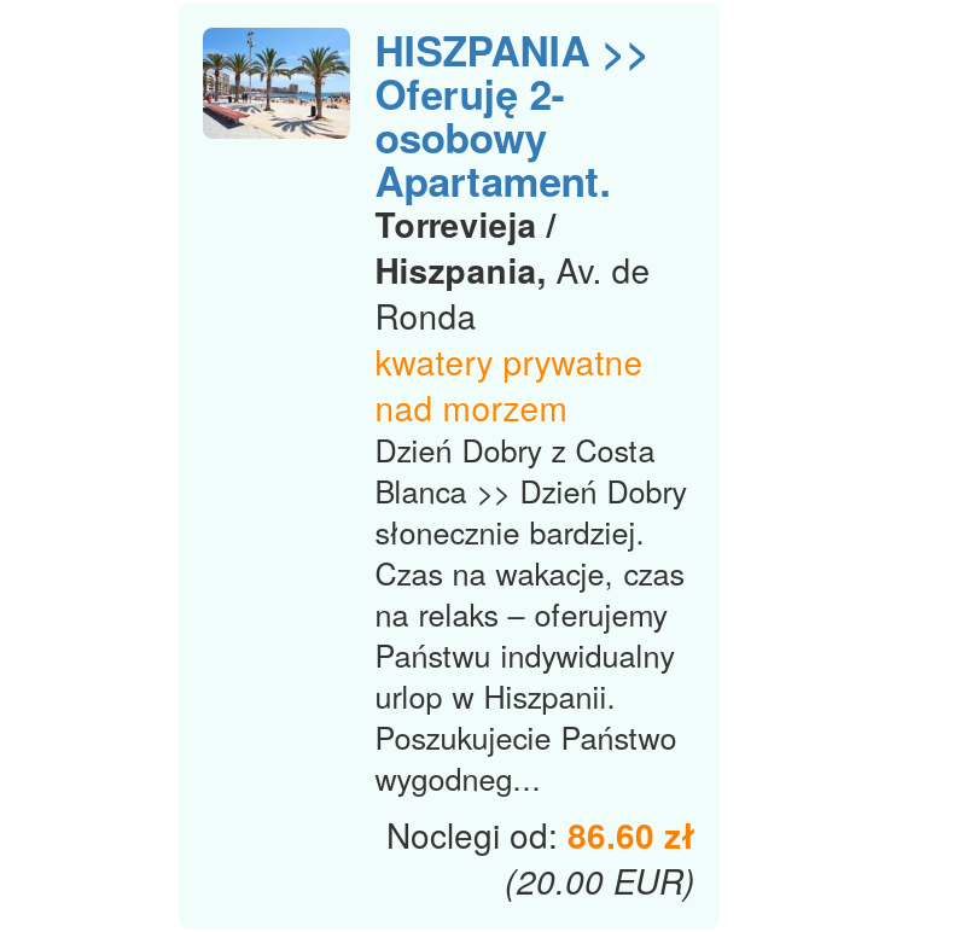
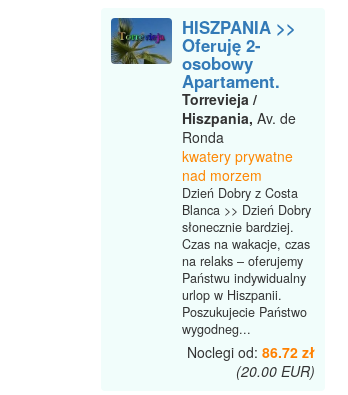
- [image]
+ [image]

- Noclegi od: 86.60 zł
+ Noclegi od: 86.72 zł
